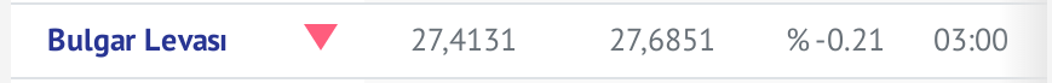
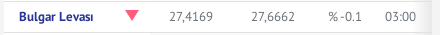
- 27,4131
+ 27,4169

- 27,6851
+ 27,6662

- % -0.21
+ % -0.1
